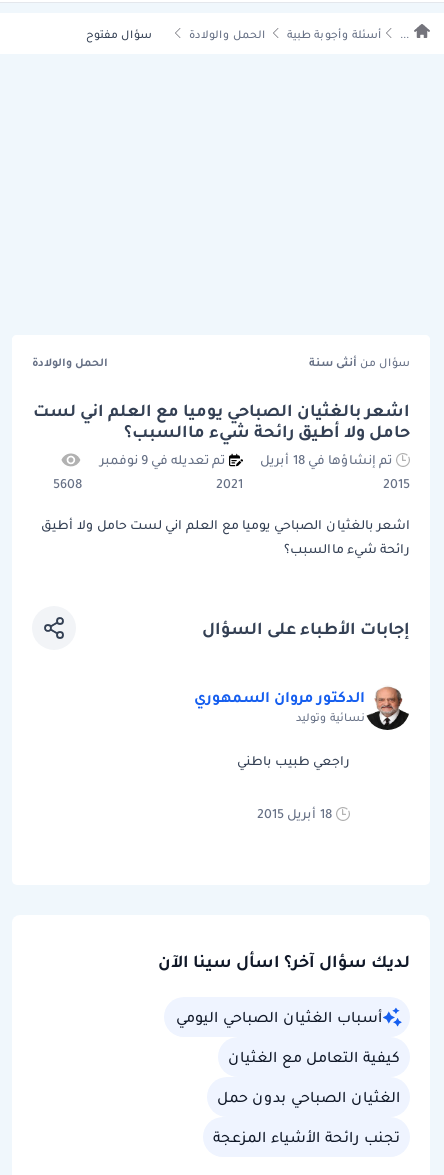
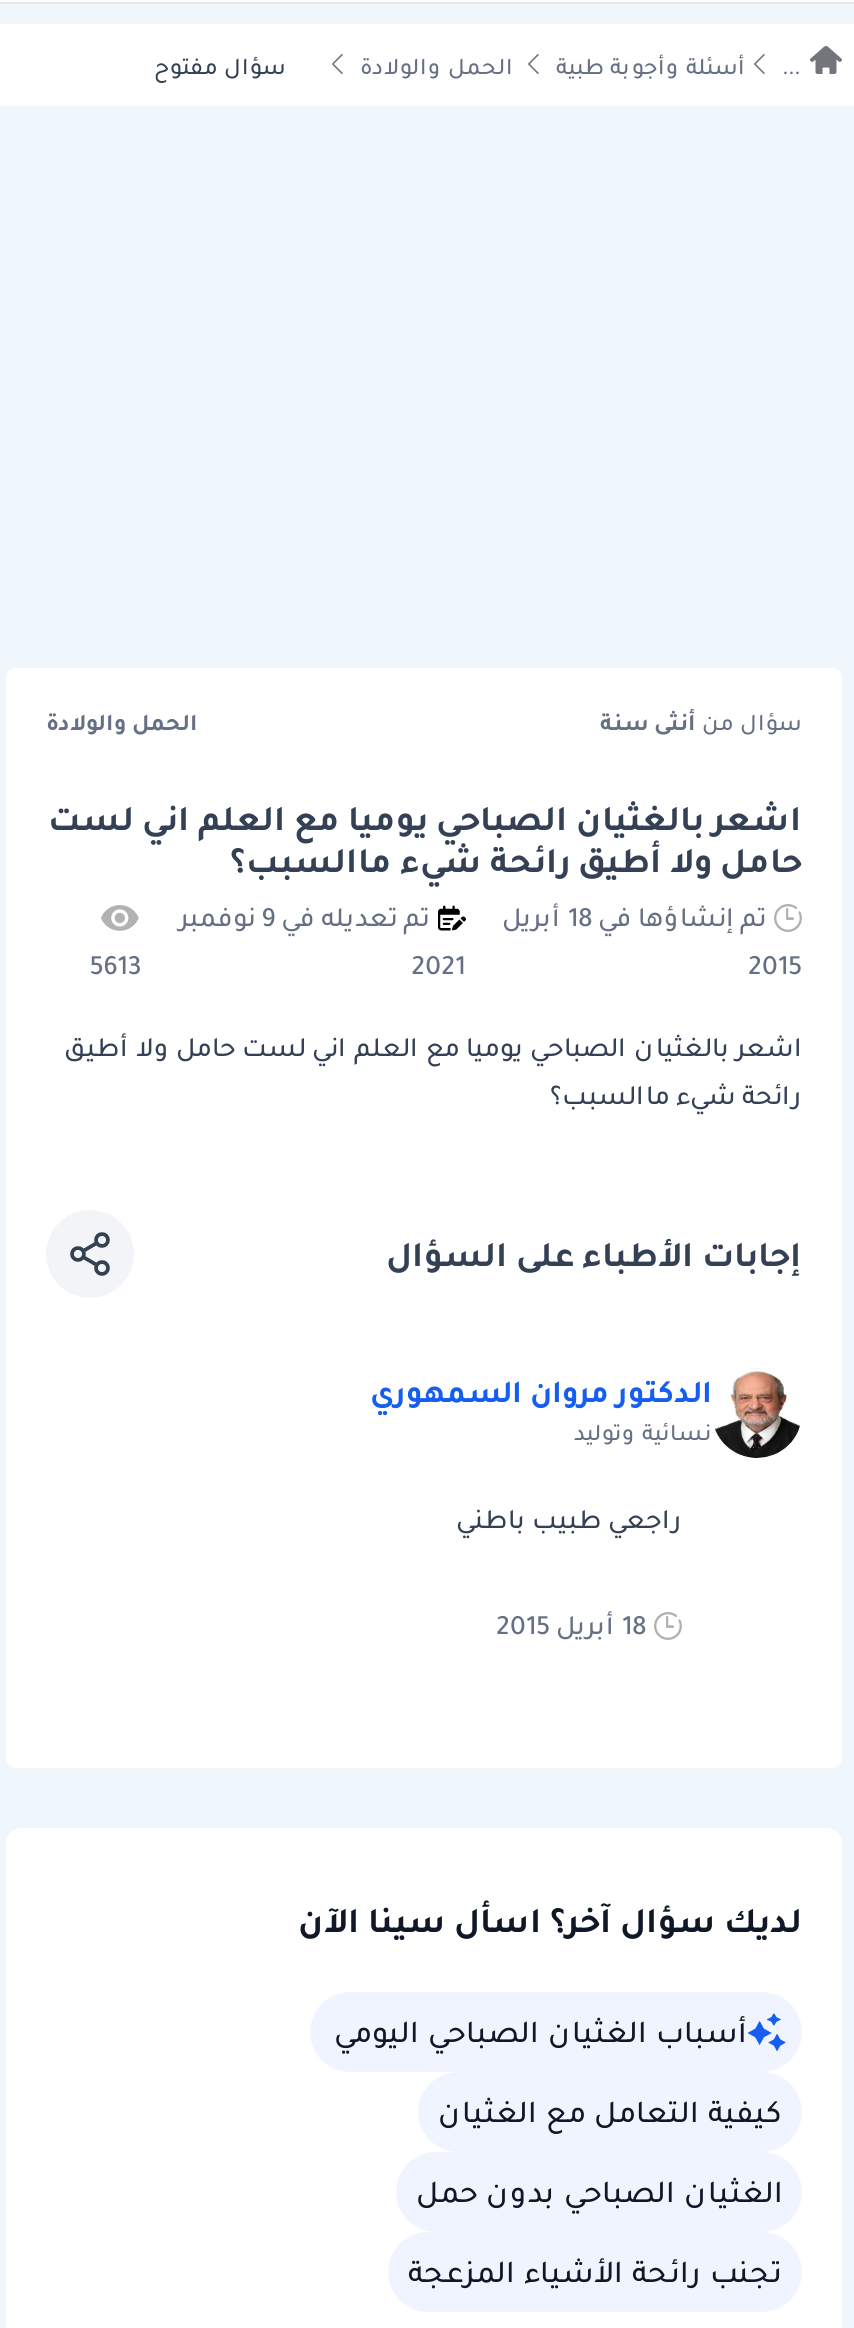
- 5608
+ 5613
